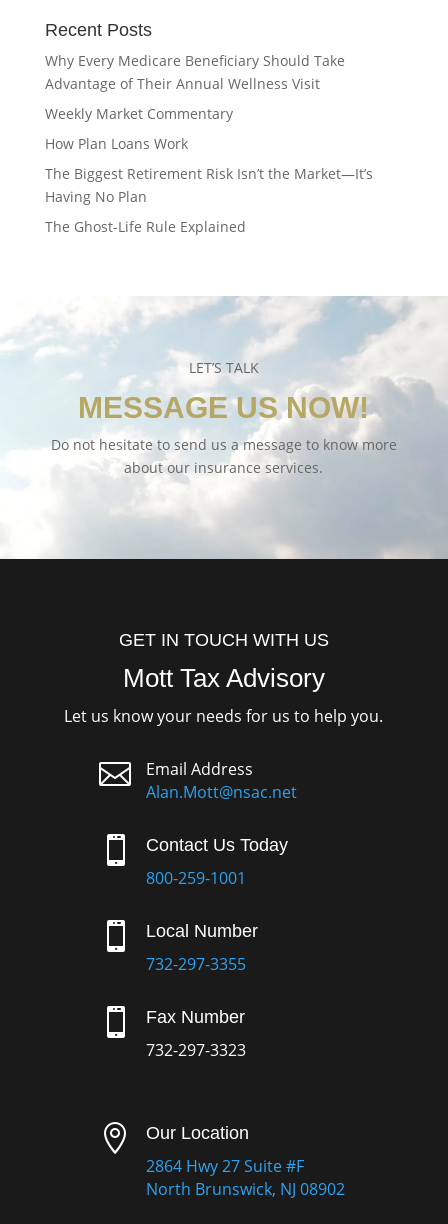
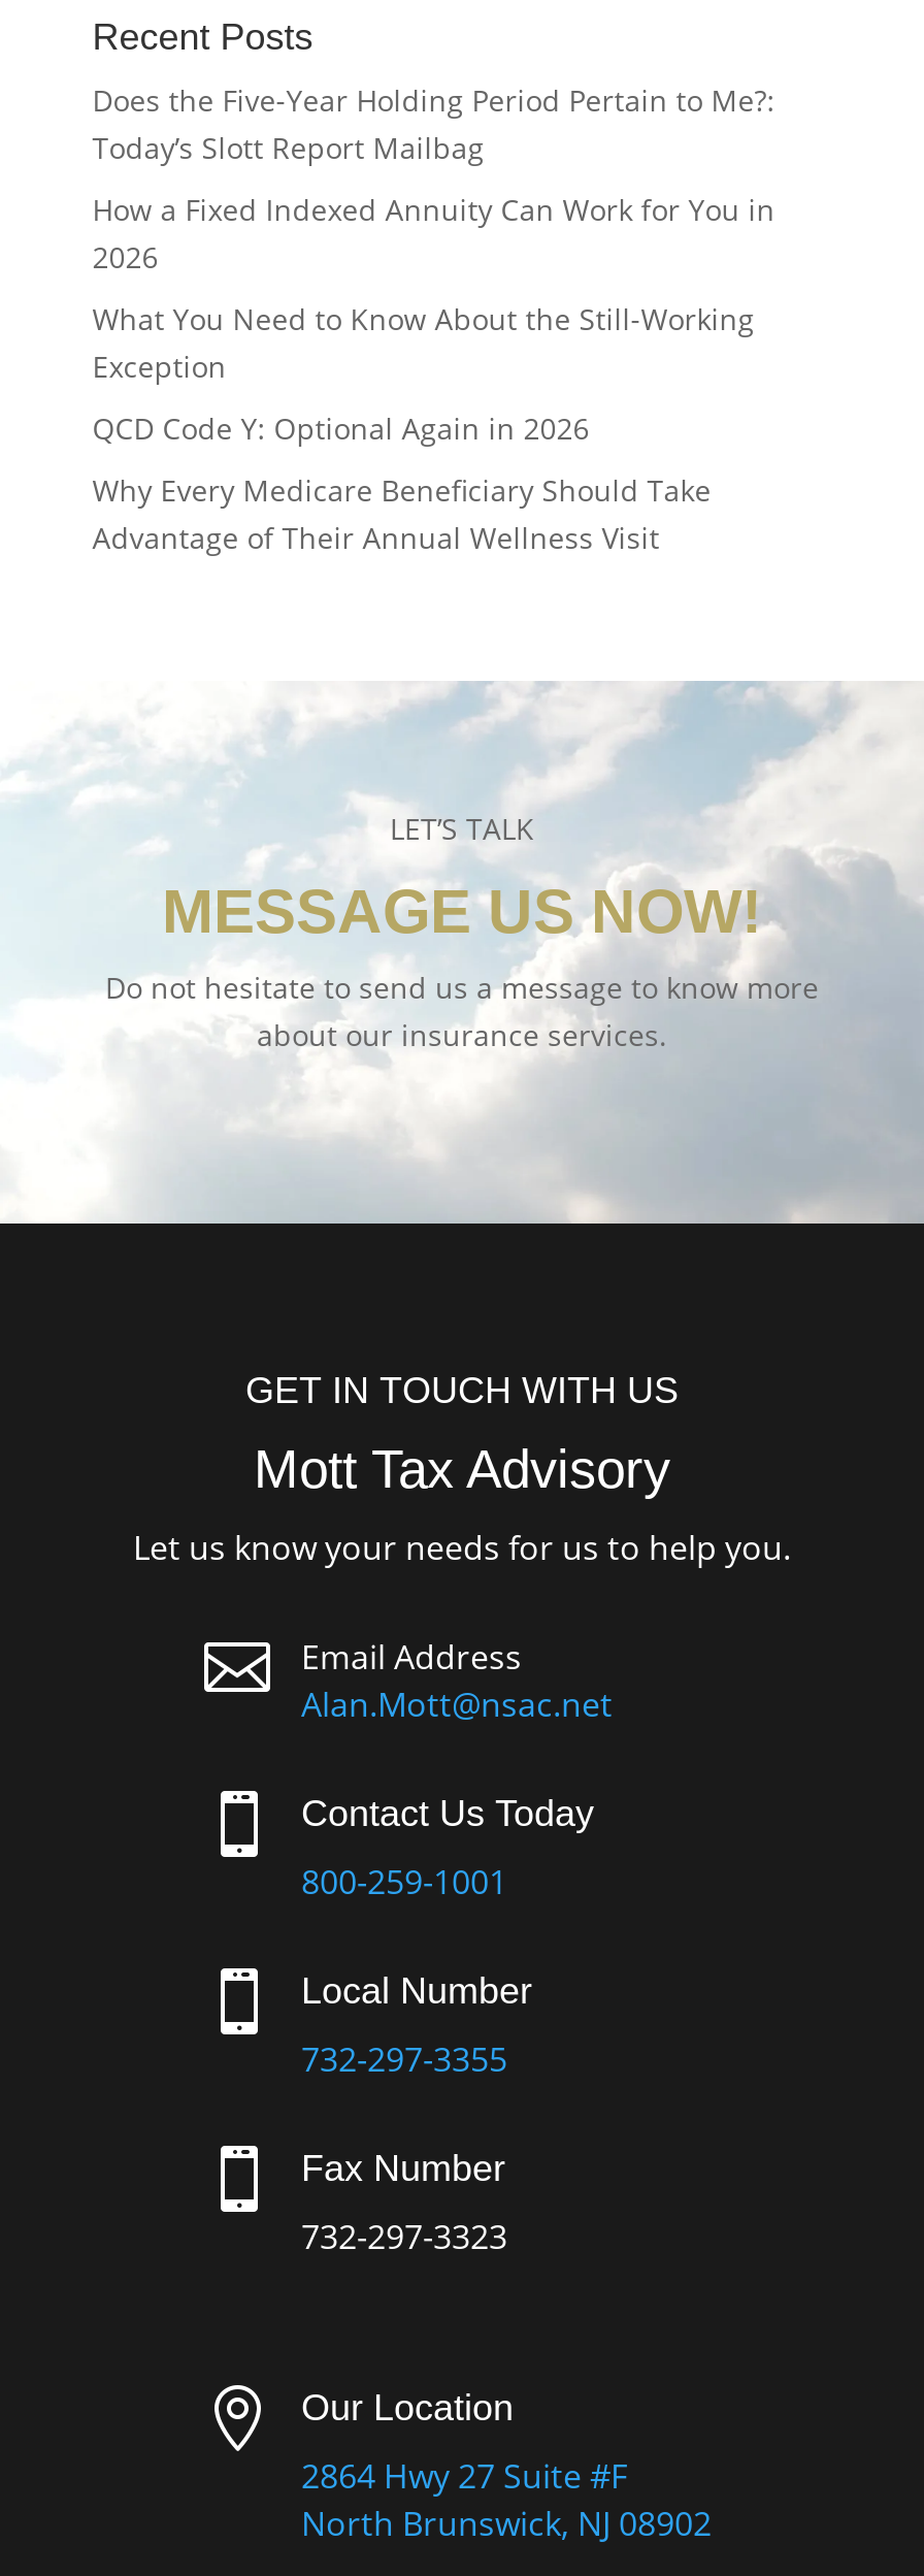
+ Does the Five-Year Holding Period Pertain to Me?:
+ Today’s Slott Report Mailbag
+ How a Fixed Indexed Annuity Can Work for You in
+ 2026
+ What You Need to Know About the Still-Working
+ Exception
+ QCD Code Y: Optional Again in 2026

moved down: Why Every Medicare Beneficiary Should Take | Advantage of Their Annual Wellness Visit

- Weekly Market Commentary
- How Plan Loans Work
- The Biggest Retirement Risk Isn’t the Market—It’s
- Having No Plan
- The Ghost-Life Rule Explained
